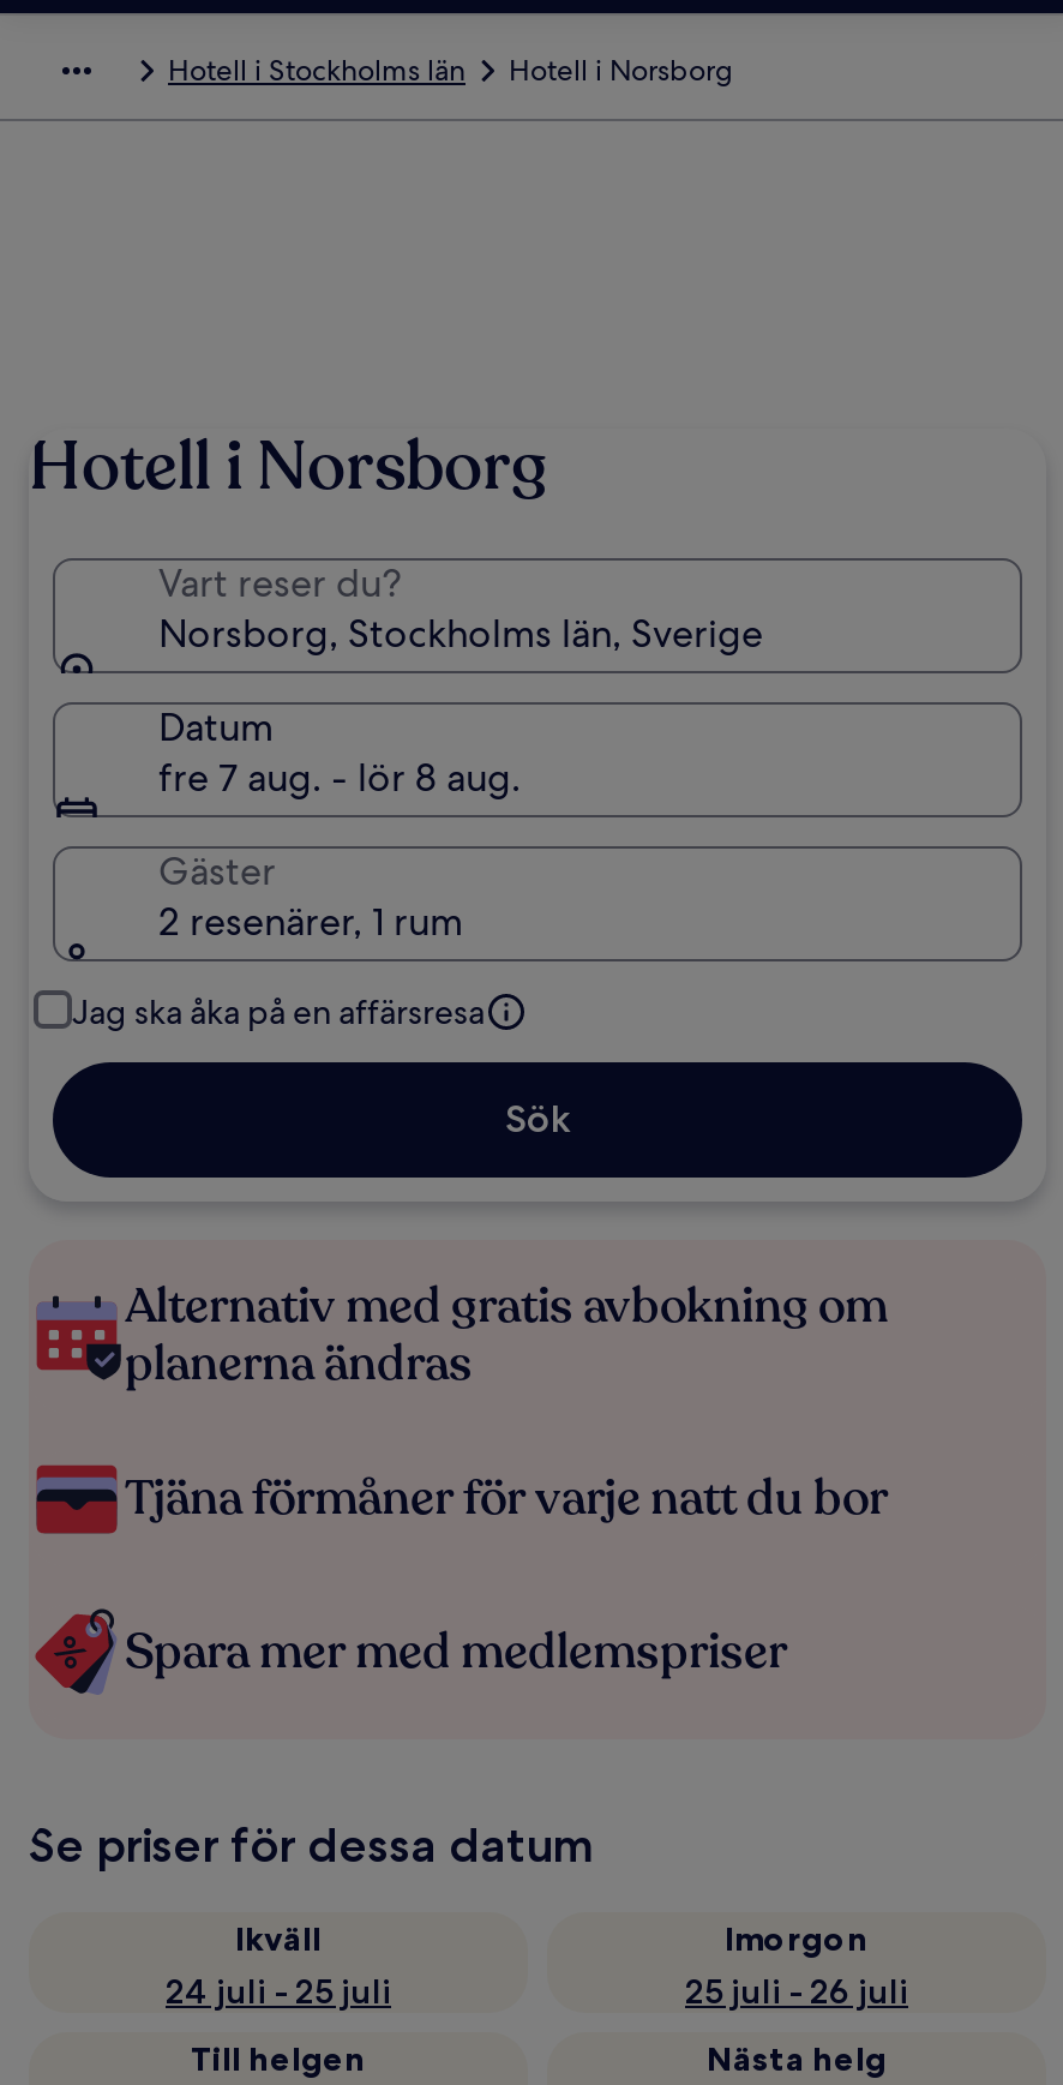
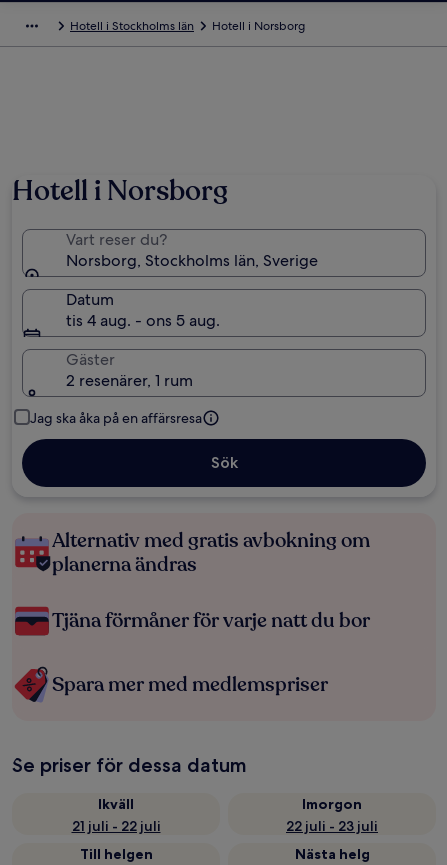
- fre 7 aug. - lör 8 aug.
+ tis 4 aug. - ons 5 aug.

- 24 juli - 25 juli
+ 21 juli - 22 juli

- 25 juli - 26 juli
+ 22 juli - 23 juli
